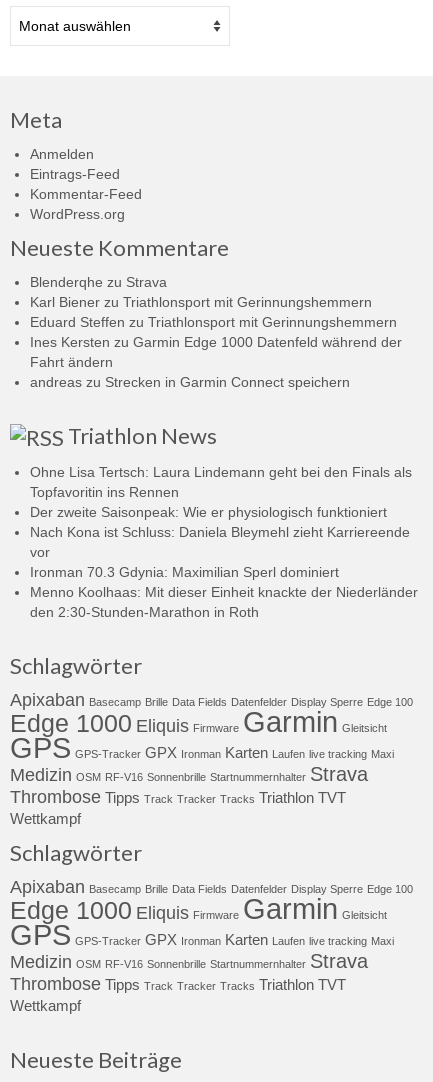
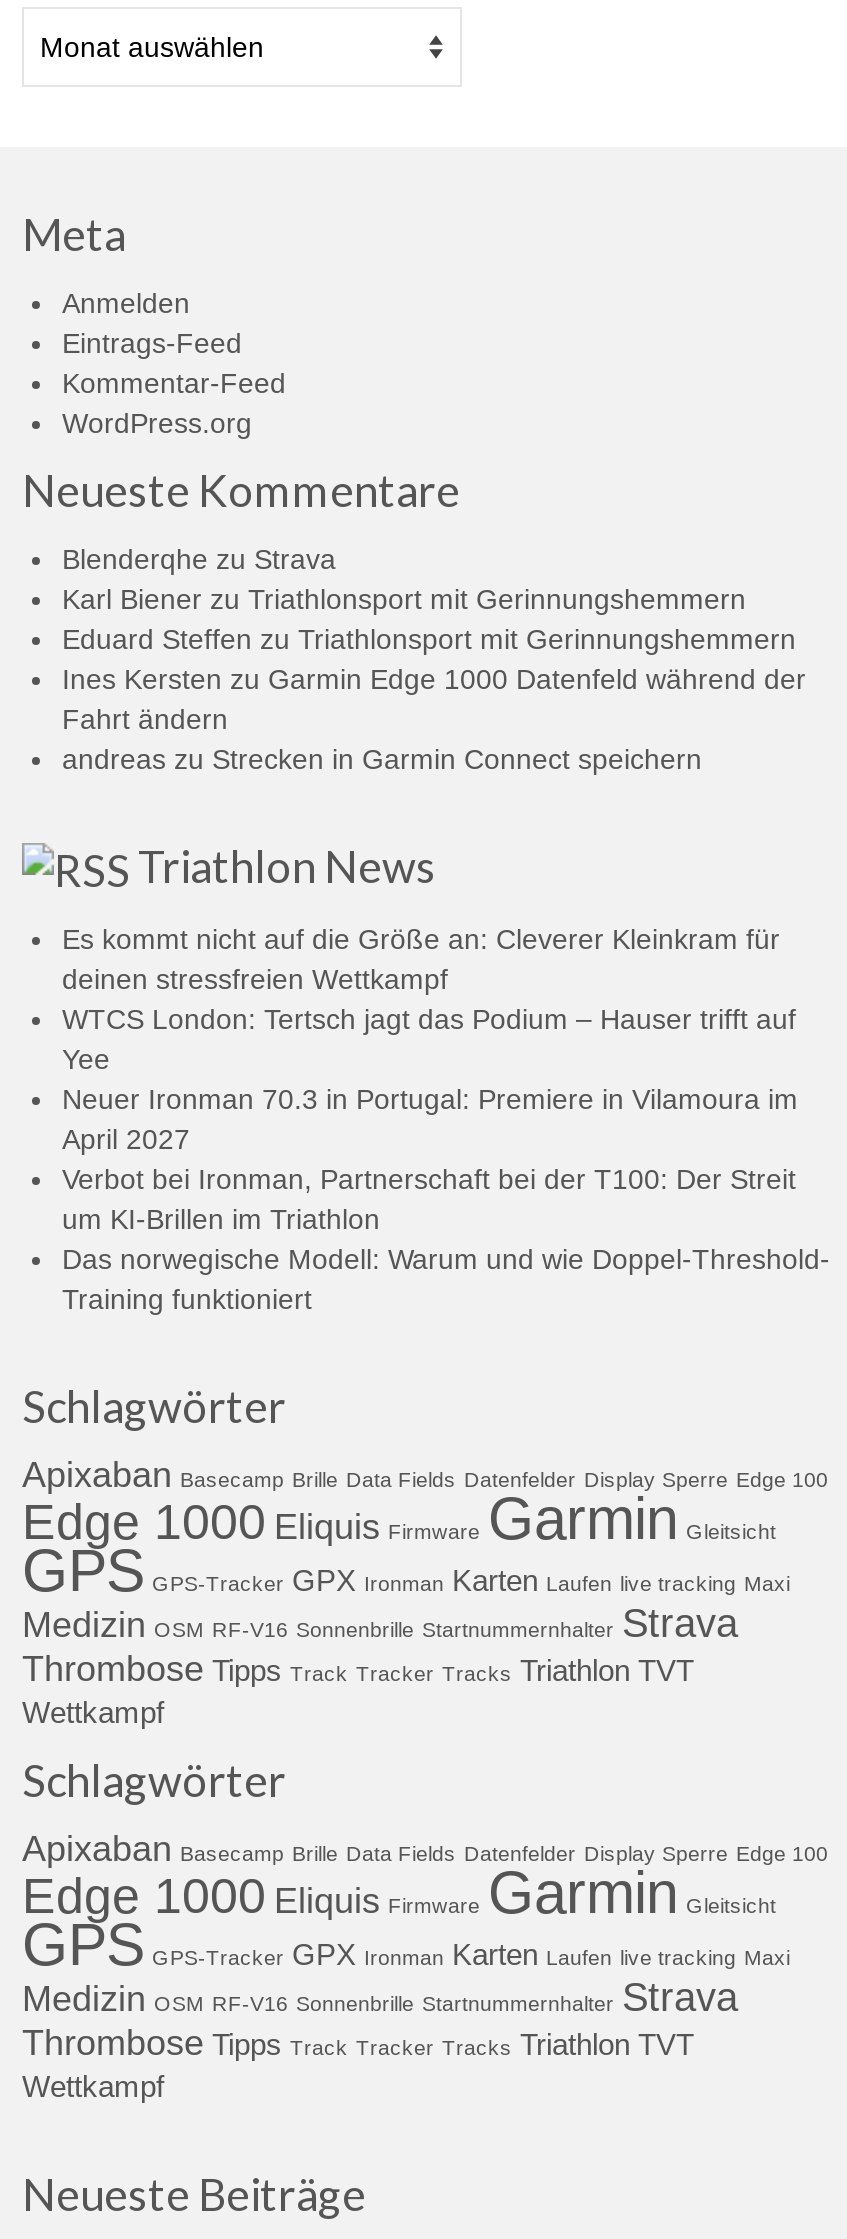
- Ohne Lisa Tertsch: Laura Lindemann geht bei den Finals als
- Topfavoritin ins Rennen
- Der zweite Saisonpeak: Wie er physiologisch funktioniert
- Nach Kona ist Schluss: Daniela Bleymehl zieht Karriereende
- vor
- Ironman 70.3 Gdynia: Maximilian Sperl dominiert
- Menno Koolhaas: Mit dieser Einheit knackte der Niederländer
- den 2:30-Stunden-Marathon in Roth
+ Es kommt nicht auf die Größe an: Cleverer Kleinkram für
+ deinen stressfreien Wettkampf
+ WTCS London: Tertsch jagt das Podium – Hauser trifft auf
+ Yee
+ Neuer Ironman 70.3 in Portugal: Premiere in Vilamoura im
+ April 2027
+ Verbot bei Ironman, Partnerschaft bei der T100: Der Streit
+ um KI-Brillen im Triathlon
+ Das norwegische Modell: Warum und wie Doppel-Threshold-
+ Training funktioniert
